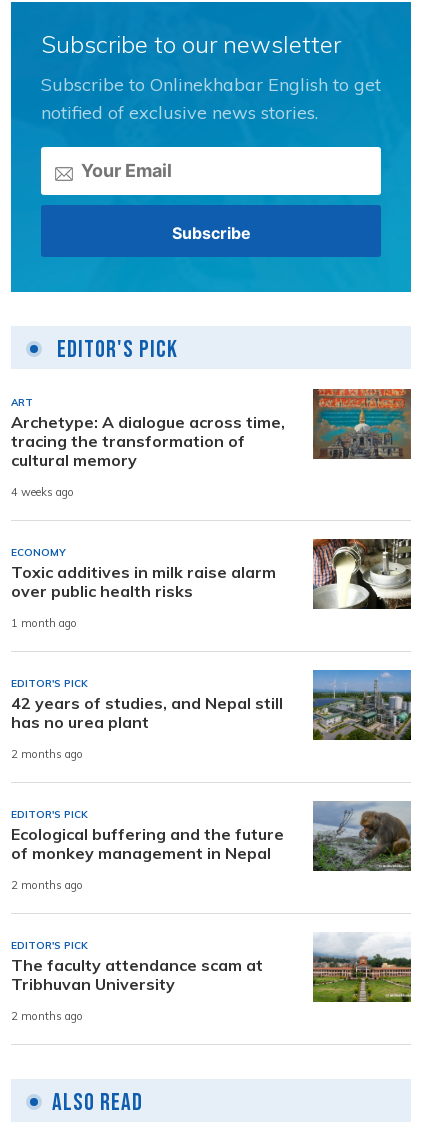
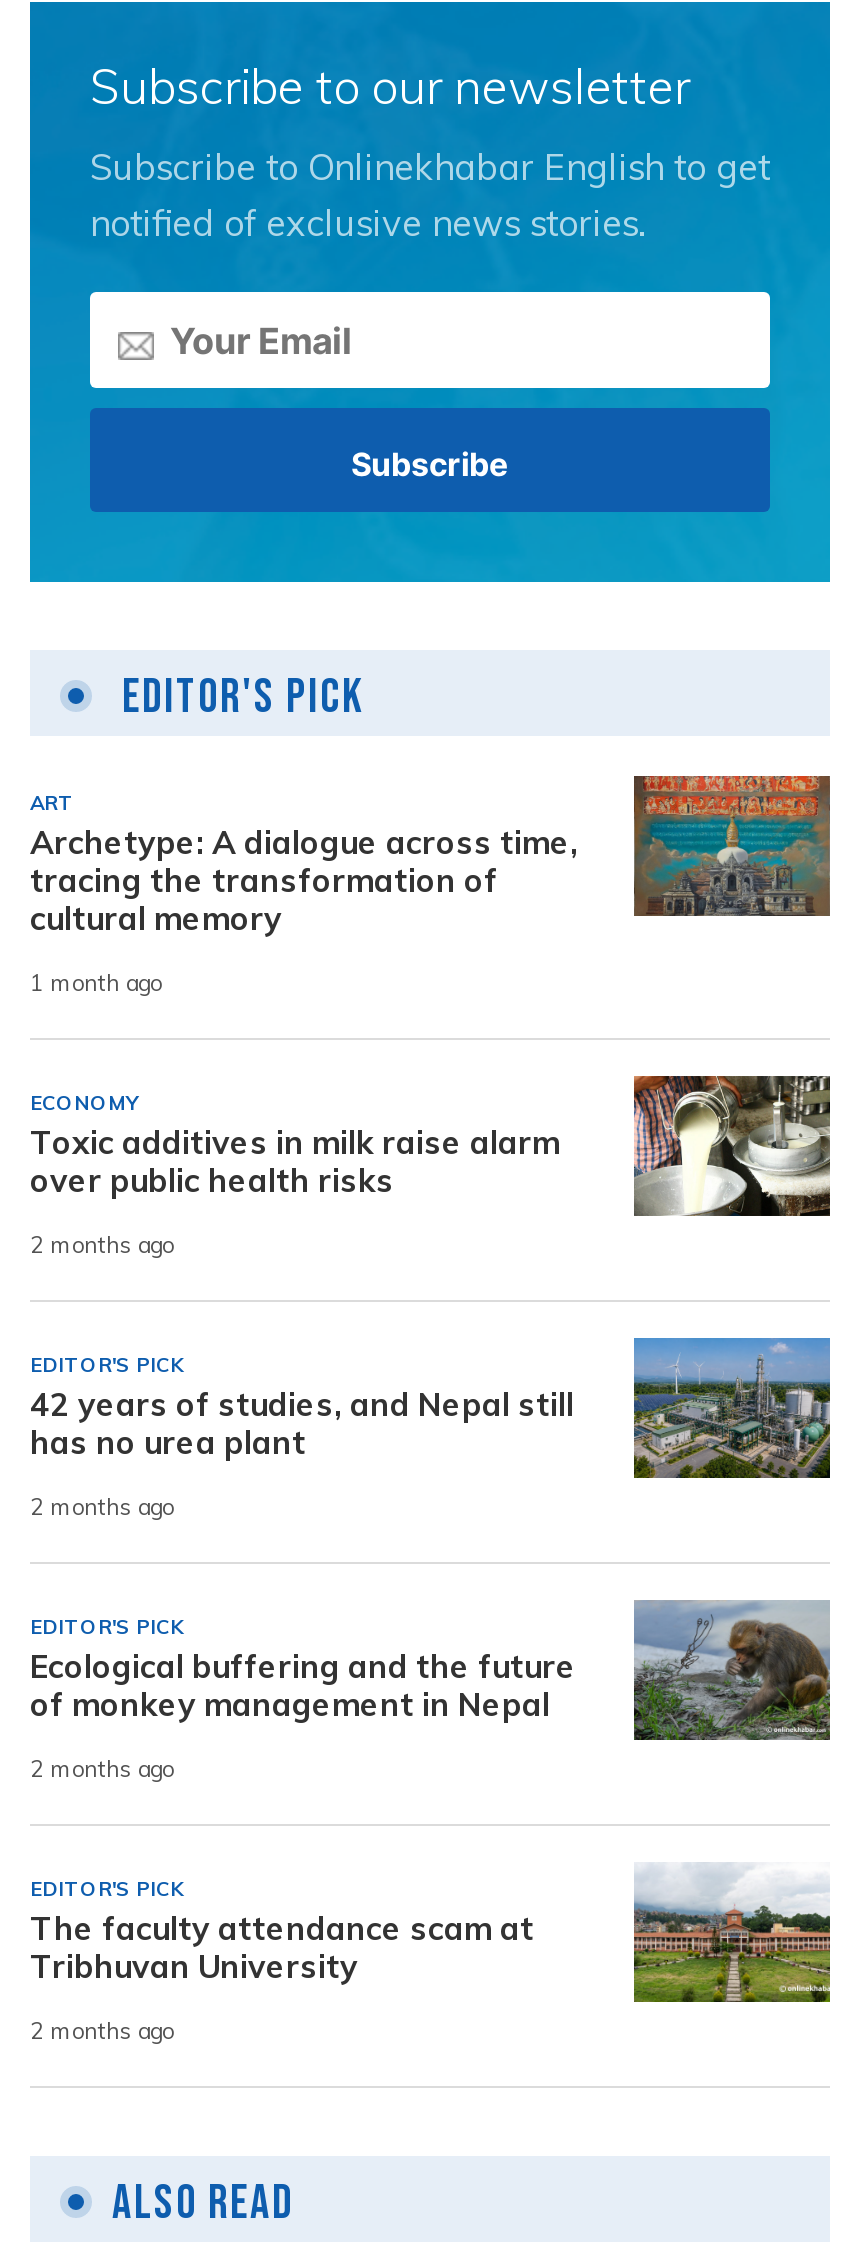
- 4 weeks ago
+ 1 month ago

- 1 month ago
+ 2 months ago
